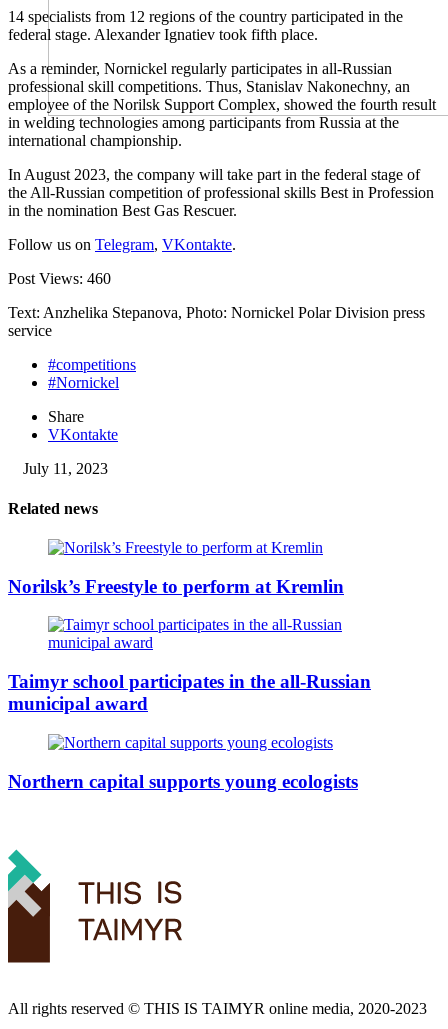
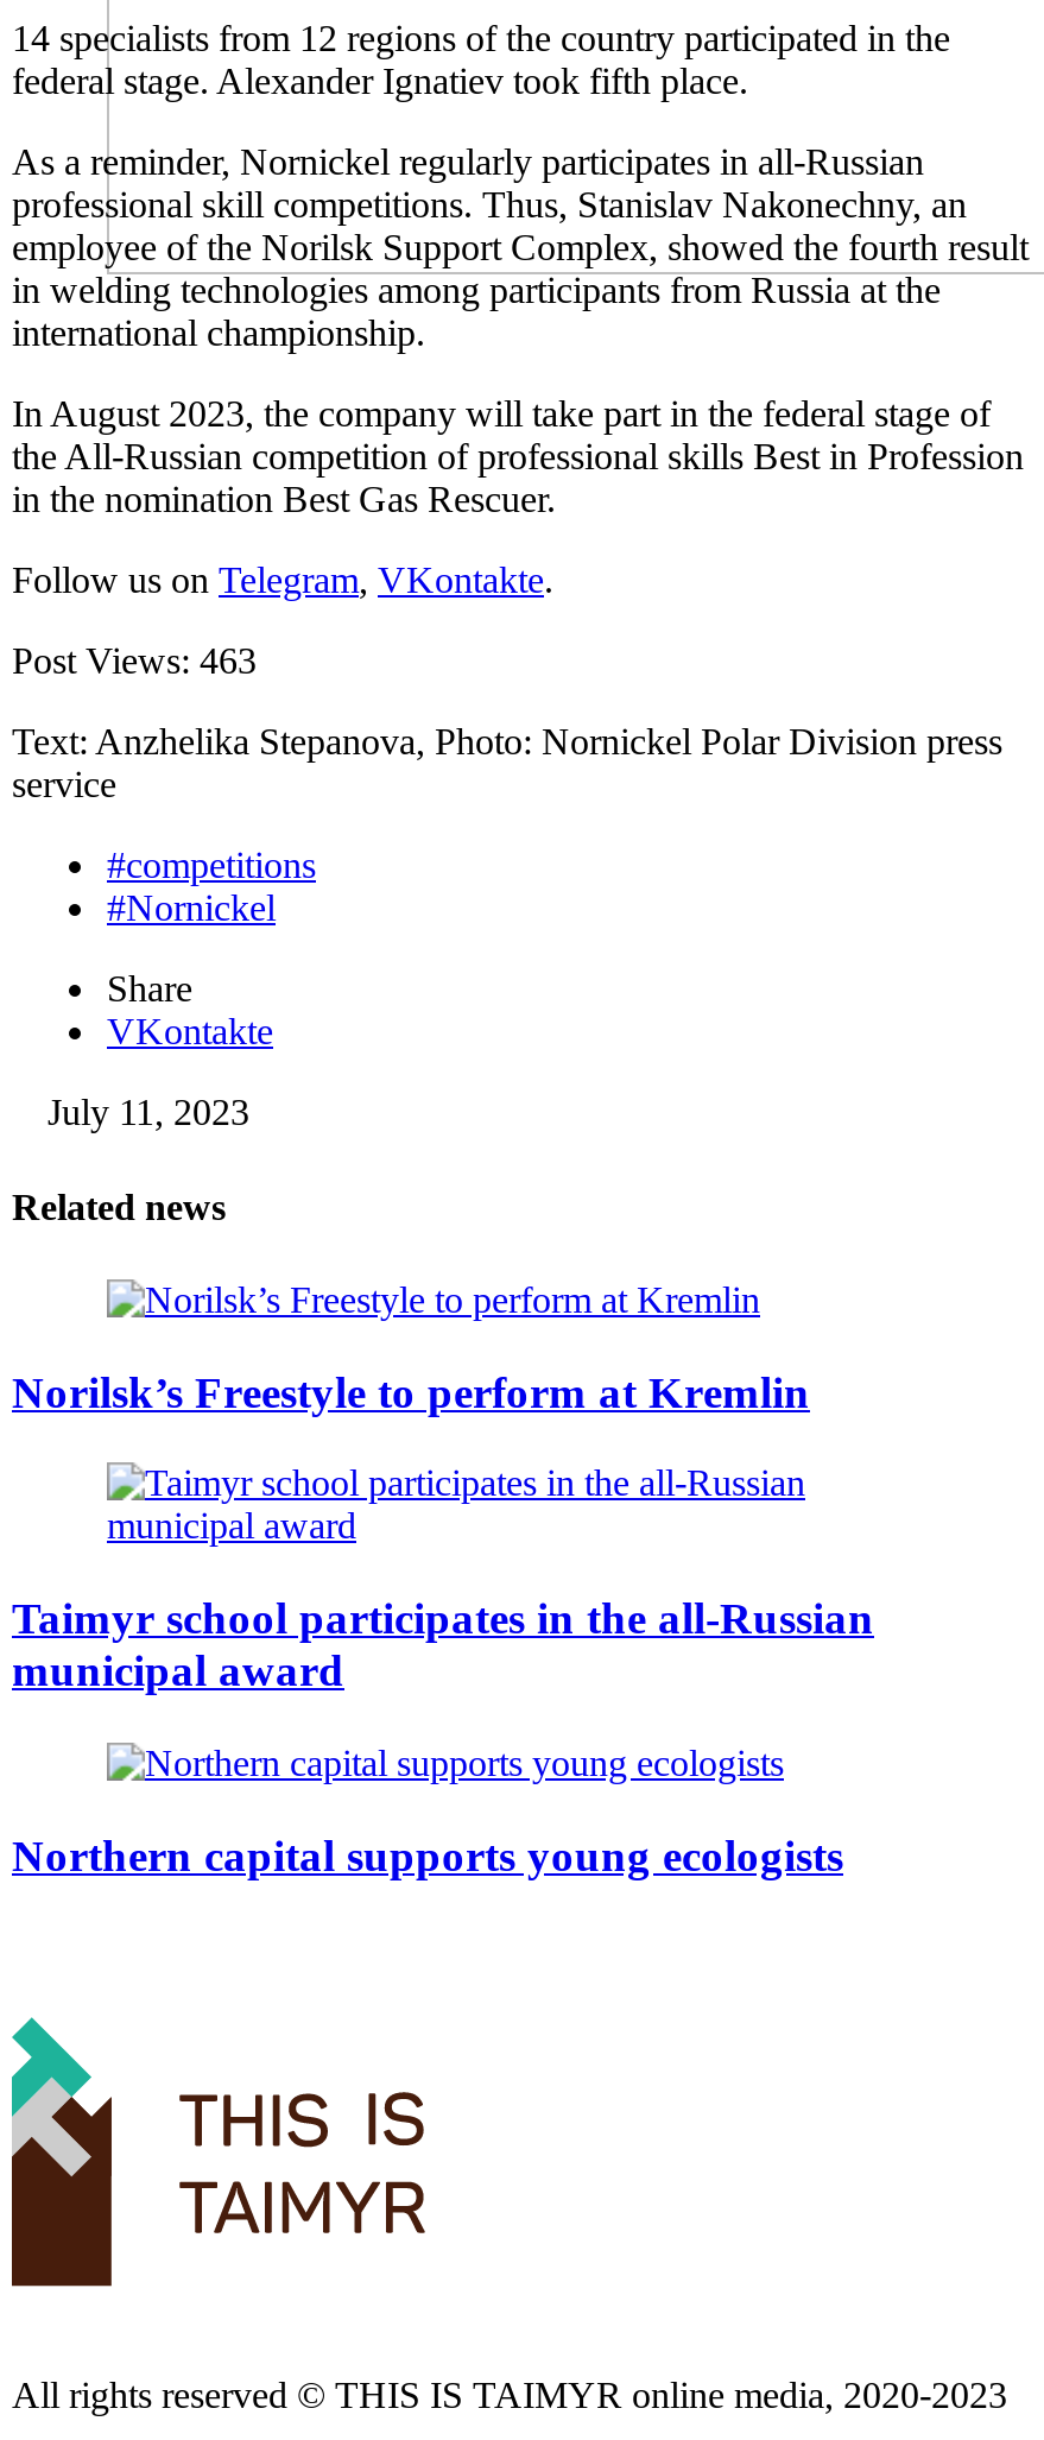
- Post Views: 460
+ Post Views: 463
